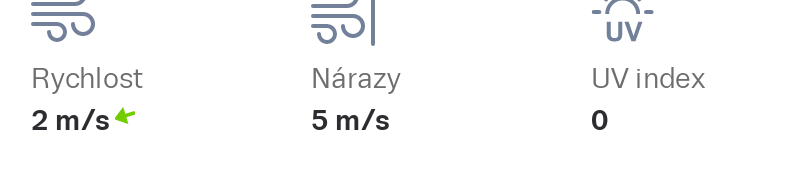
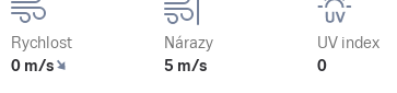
- 2 m/s
+ 0 m/s
